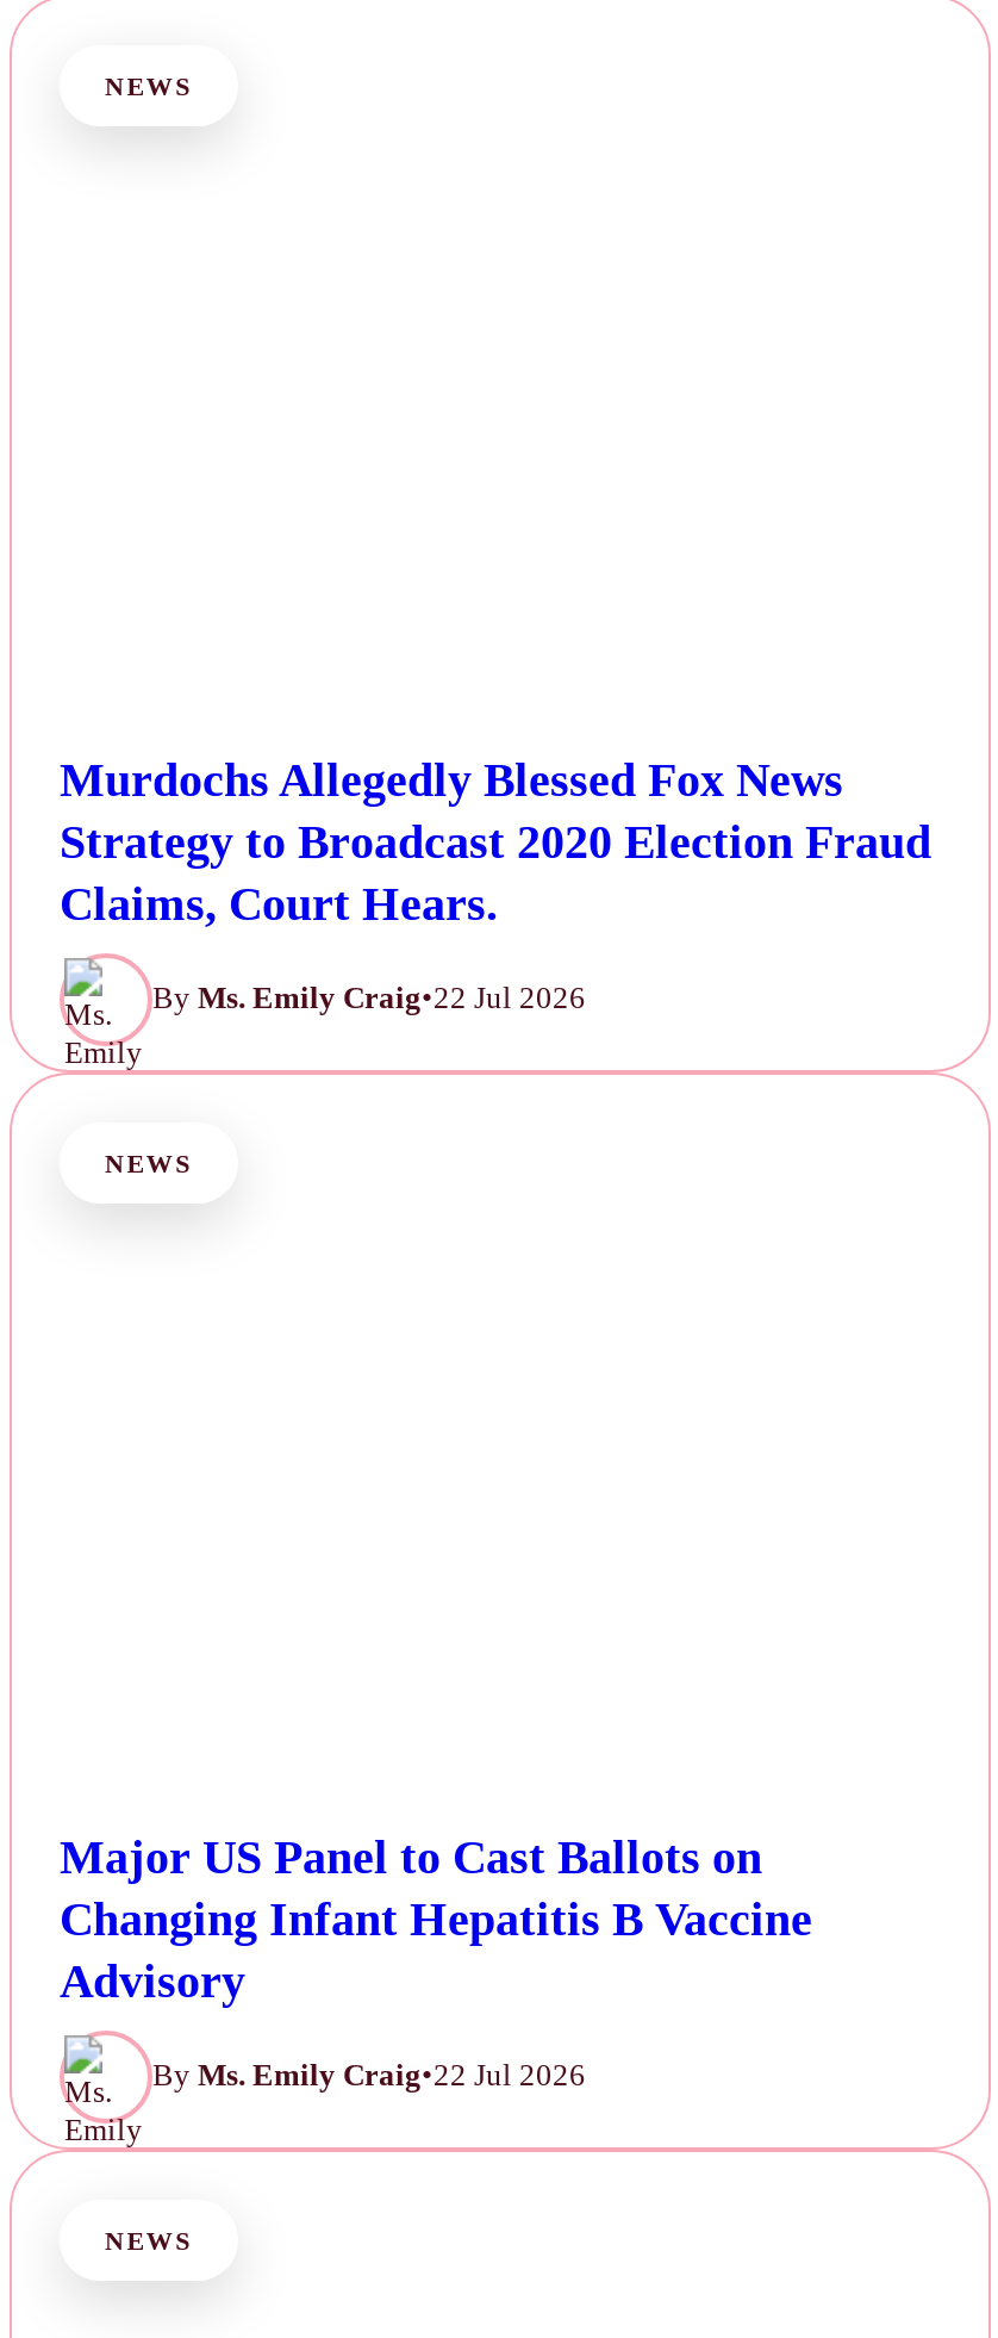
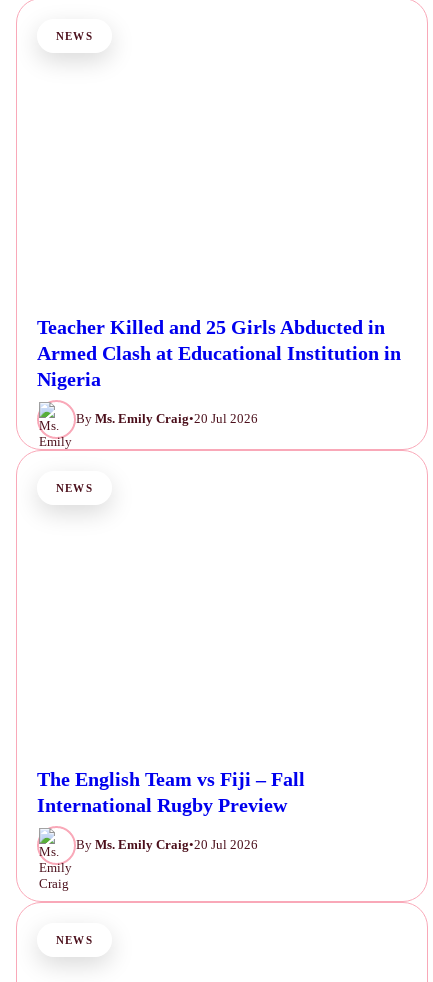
- Murdochs Allegedly Blessed Fox News
- Strategy to Broadcast 2020 Election Fraud
- Claims, Court Hears.
+ Teacher Killed and 25 Girls Abducted in
+ Armed Clash at Educational Institution in
+ Nigeria

- By Ms. Emily Craig•22 Jul 2026
+ By Ms. Emily Craig•20 Jul 2026

- Major US Panel to Cast Ballots on
- Changing Infant Hepatitis B Vaccine
- Advisory
+ The English Team vs Fiji – Fall
+ International Rugby Preview

- [image]
- By Ms. Emily Craig•22 Jul 2026
+ [image]
+ By Ms. Emily Craig•20 Jul 2026
